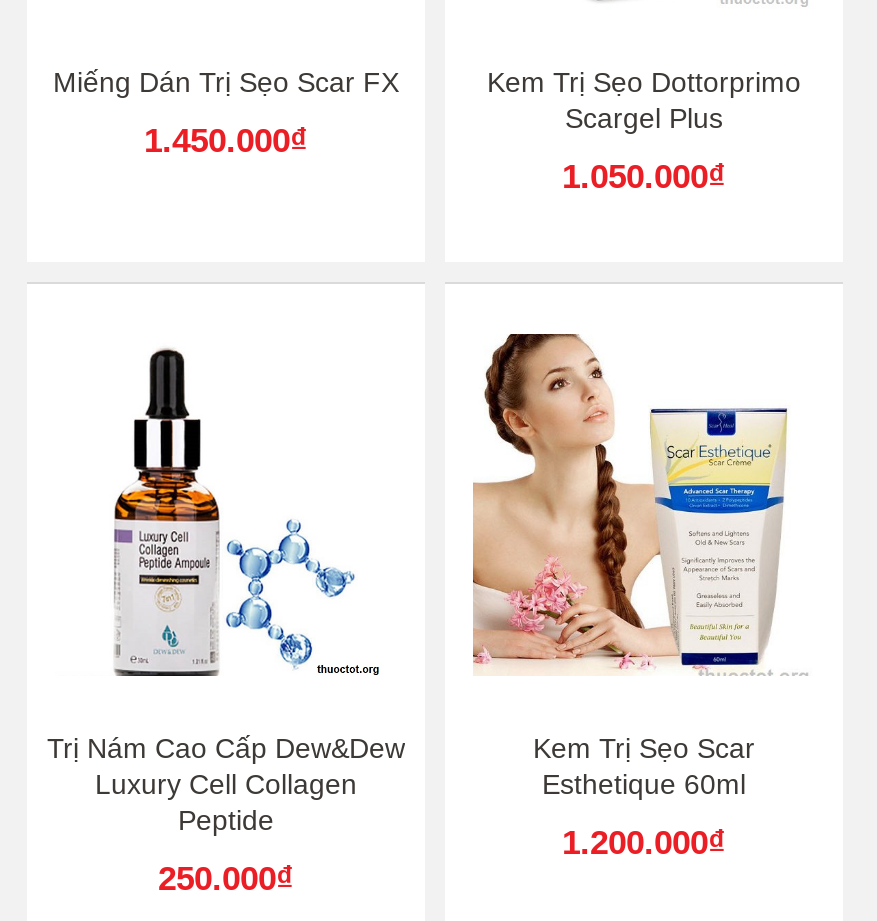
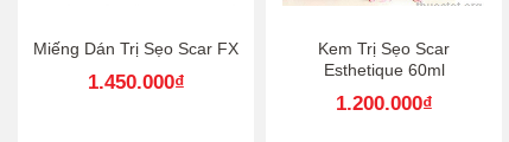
- Kem Trị Sẹo Dottorprimo
- Scargel Plus
- 1.050.000₫

- [image]

- [image]
- Trị Nám Cao Cấp Dew&Dew
- Luxury Cell Collagen
- Peptide
- 250.000₫
